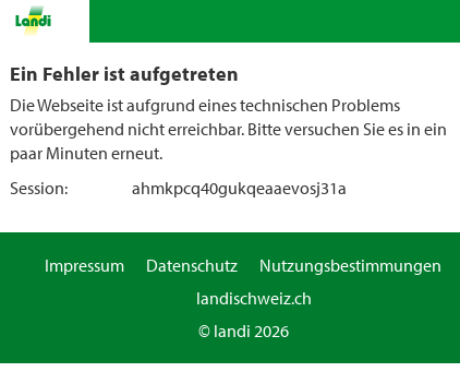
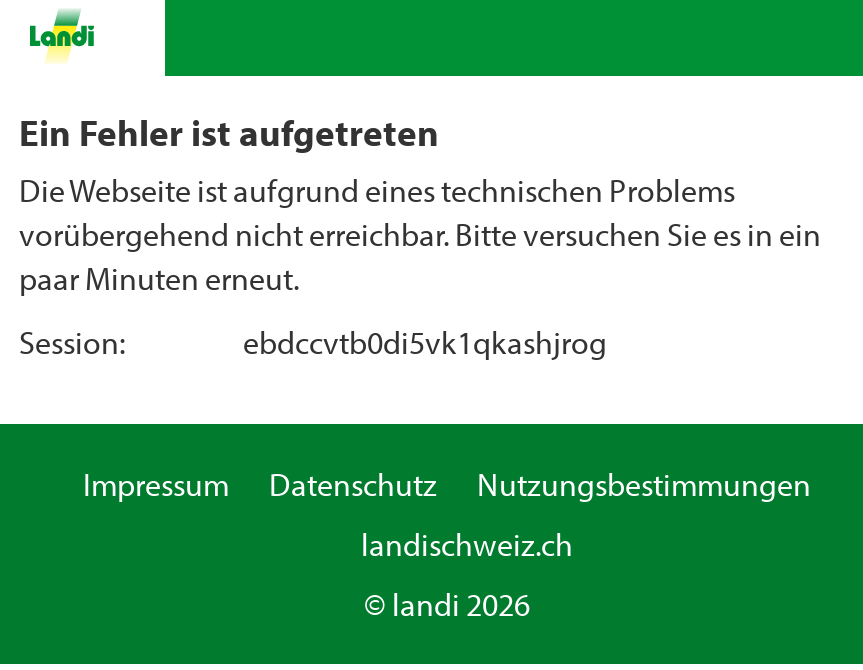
- ahmkpcq40gukqeaaevosj31a
+ ebdccvtb0di5vk1qkashjrog
